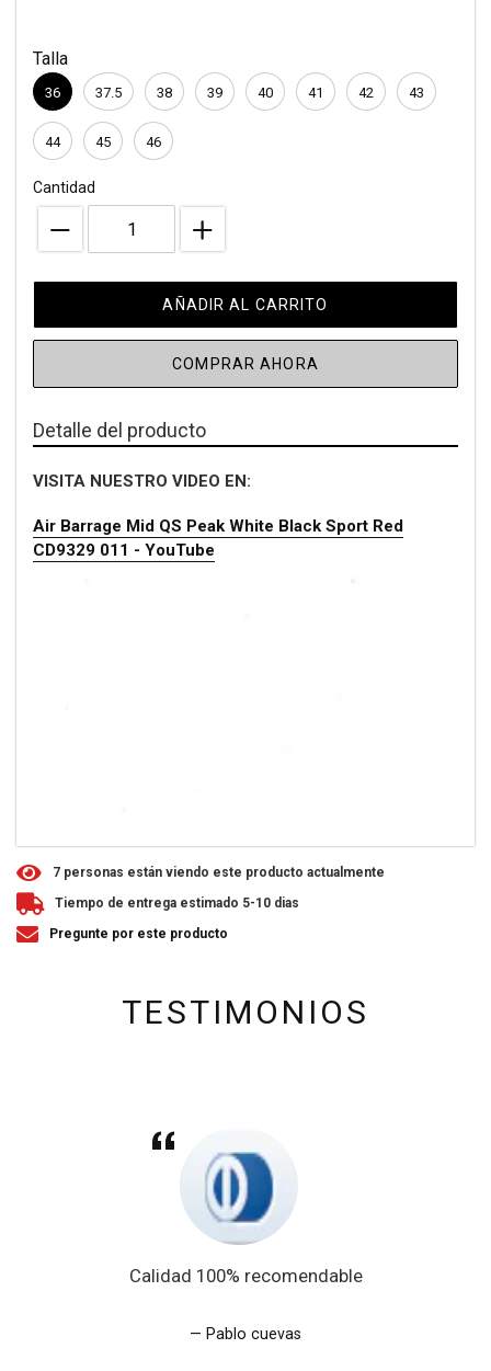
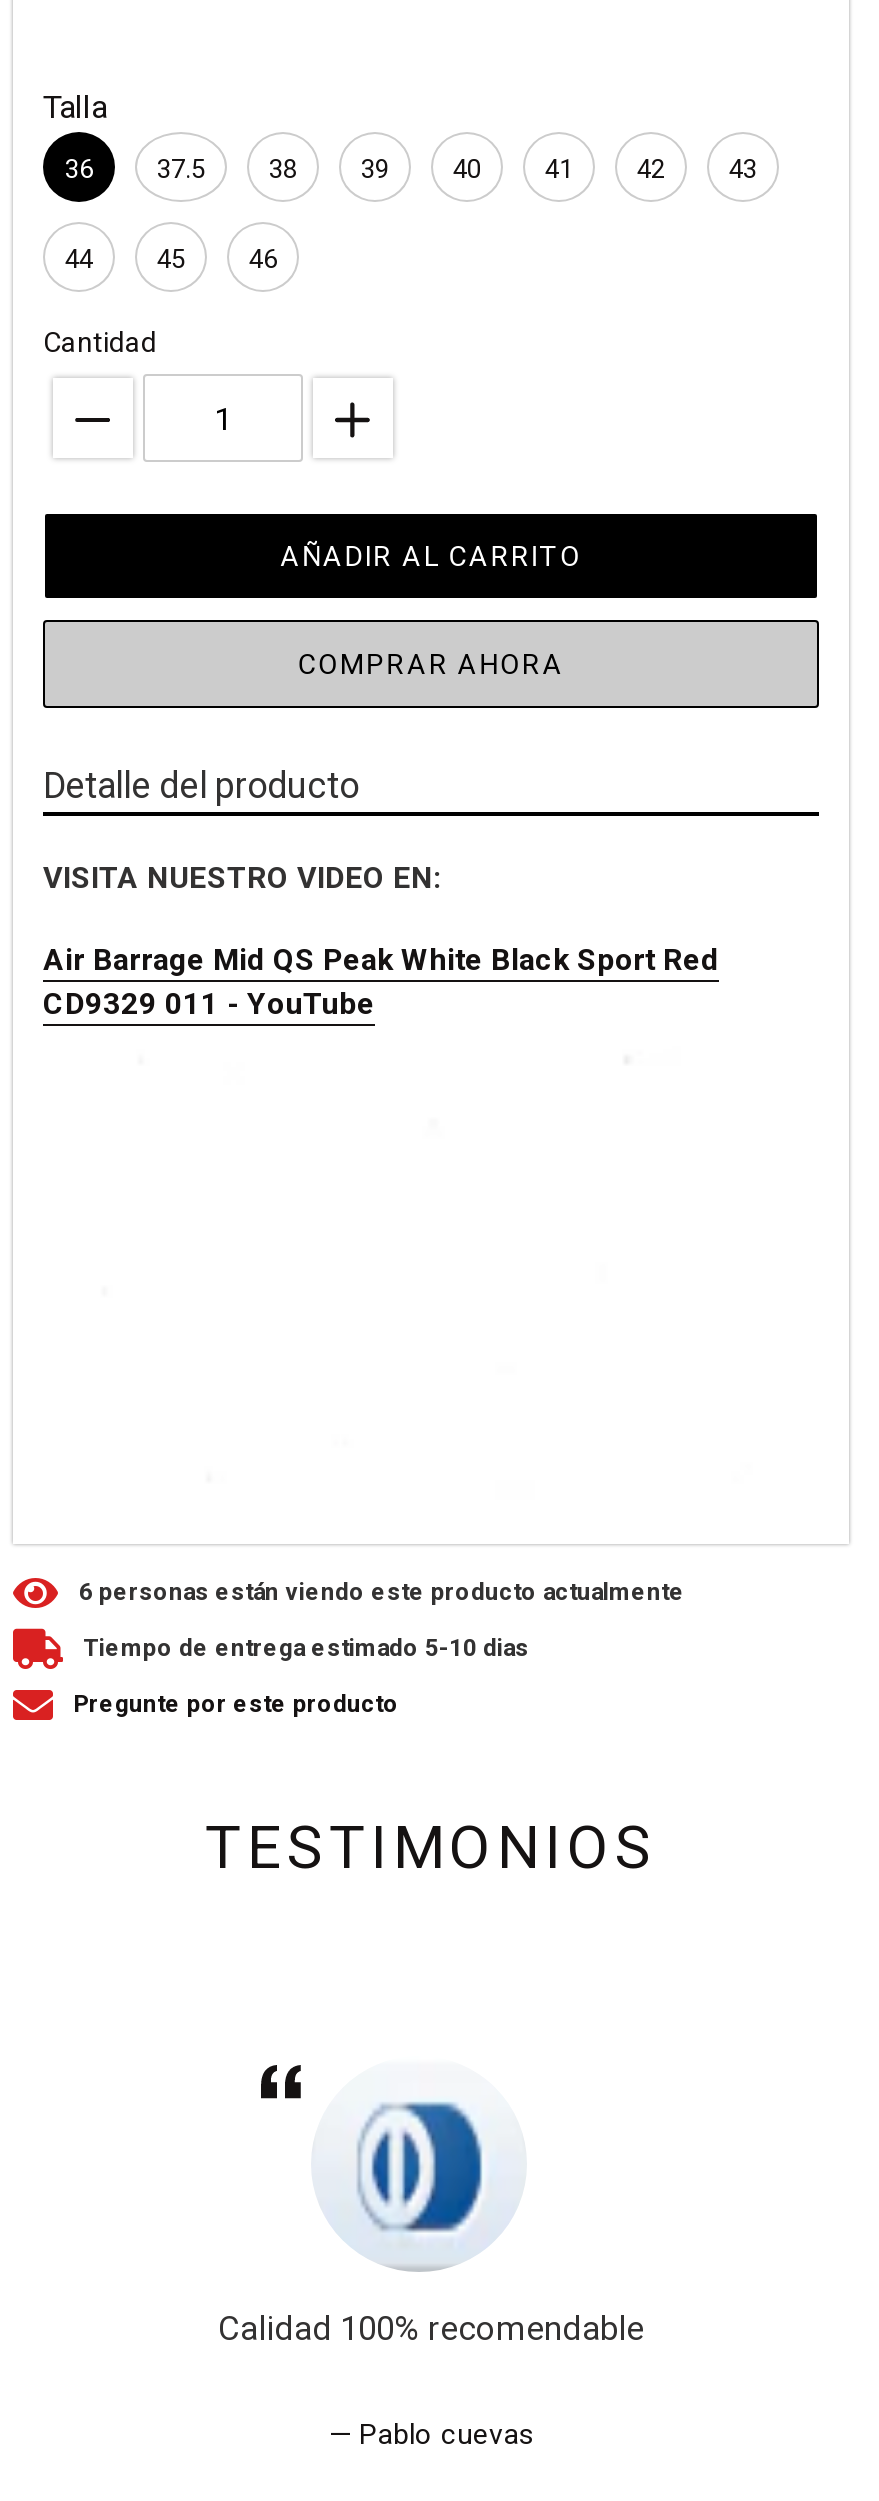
- 7 personas están viendo este producto actualmente
+ 6 personas están viendo este producto actualmente
